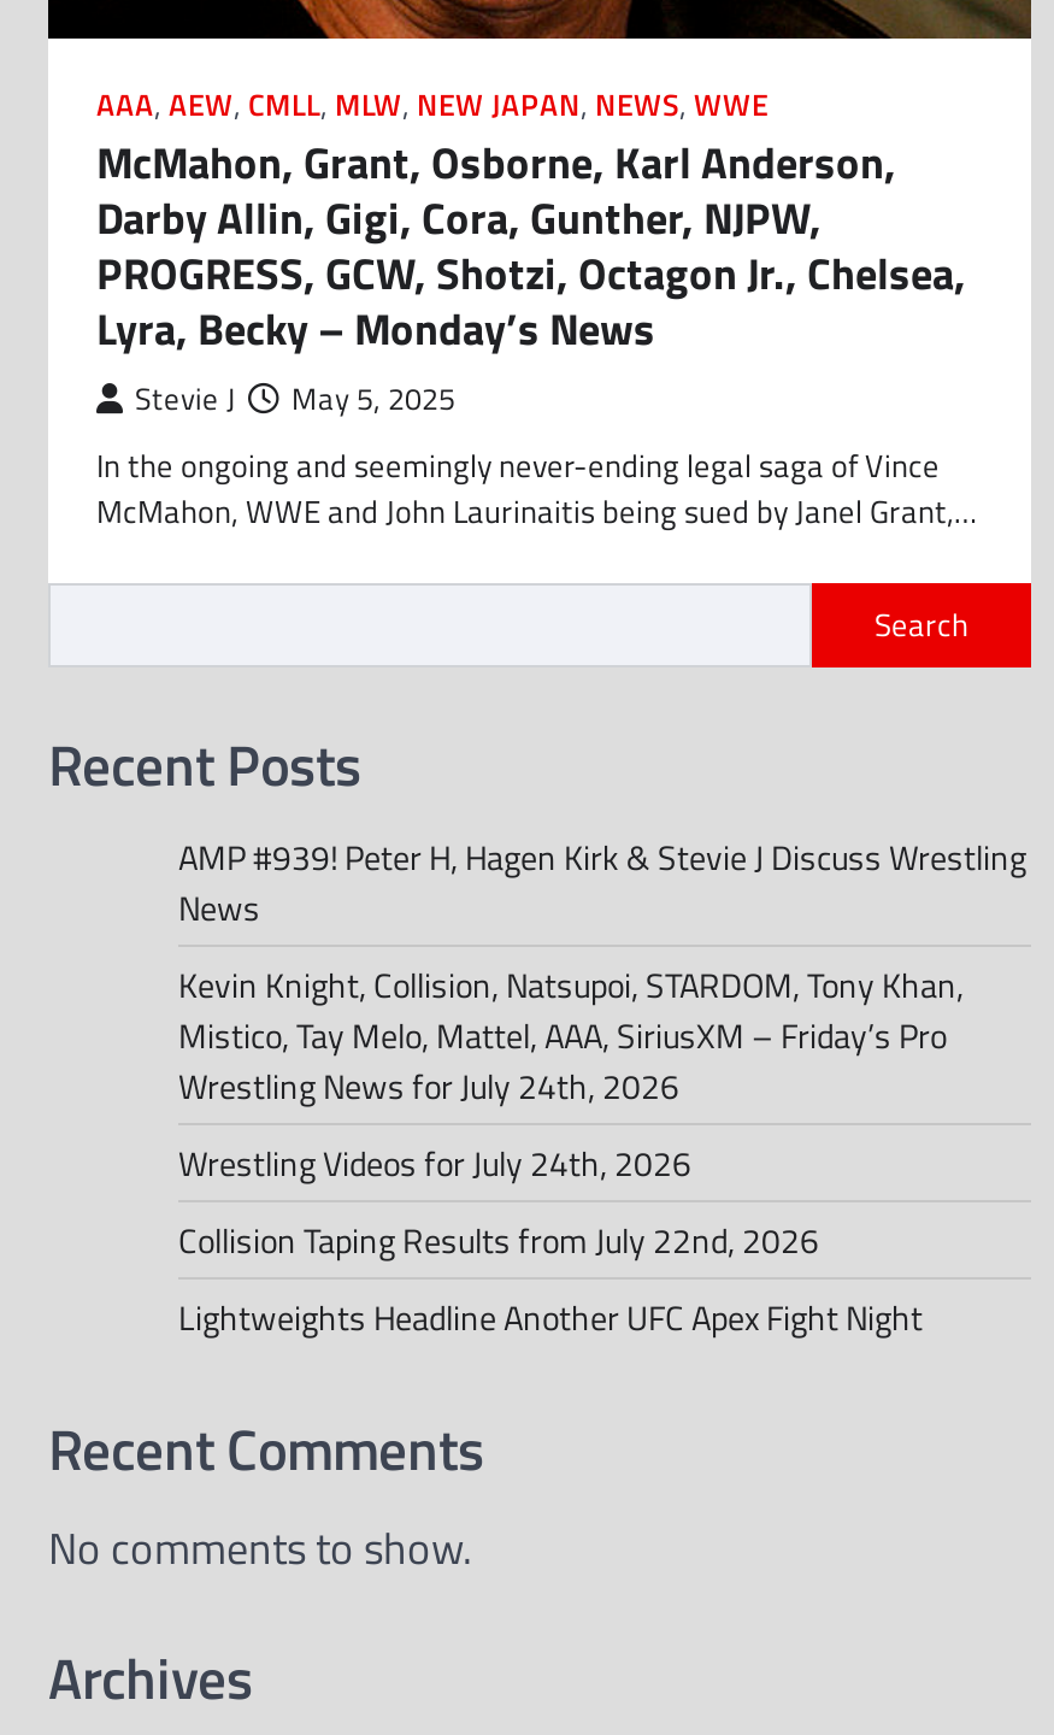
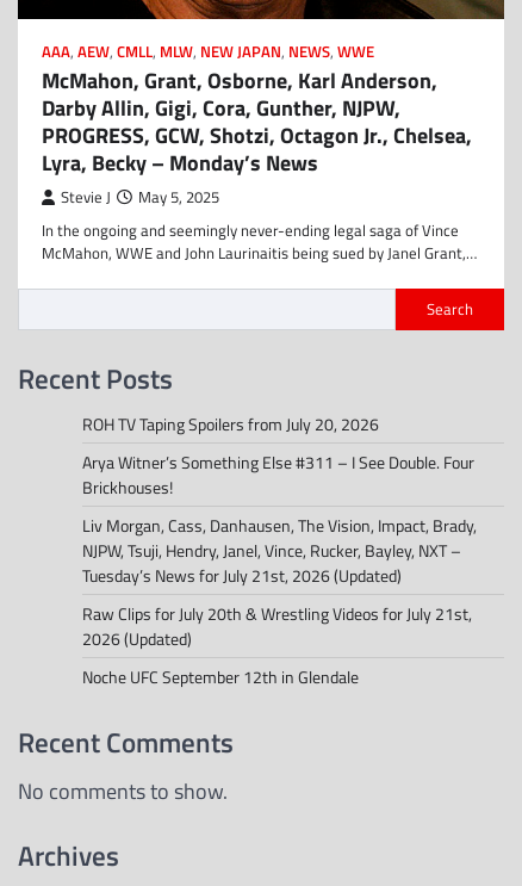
- AMP #939! Peter H, Hagen Kirk & Stevie J Discuss Wrestling
- News
+ ROH TV Taping Spoilers from July 20, 2026

- Kevin Knight, Collision, Natsupoi, STARDOM, Tony Khan,
- Mistico, Tay Melo, Mattel, AAA, SiriusXM – Friday’s Pro
- Wrestling News for July 24th, 2026
+ Arya Witner’s Something Else #311 – I See Double. Four
+ Brickhouses!

- Wrestling Videos for July 24th, 2026
+ Liv Morgan, Cass, Danhausen, The Vision, Impact, Brady,
+ NJPW, Tsuji, Hendry, Janel, Vince, Rucker, Bayley, NXT –
+ Tuesday’s News for July 21st, 2026 (Updated)

- Collision Taping Results from July 22nd, 2026
+ Raw Clips for July 20th & Wrestling Videos for July 21st,
+ 2026 (Updated)

- Lightweights Headline Another UFC Apex Fight Night
+ Noche UFC September 12th in Glendale
